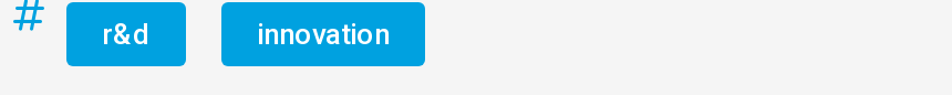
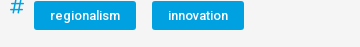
- r&d
+ regionalism
